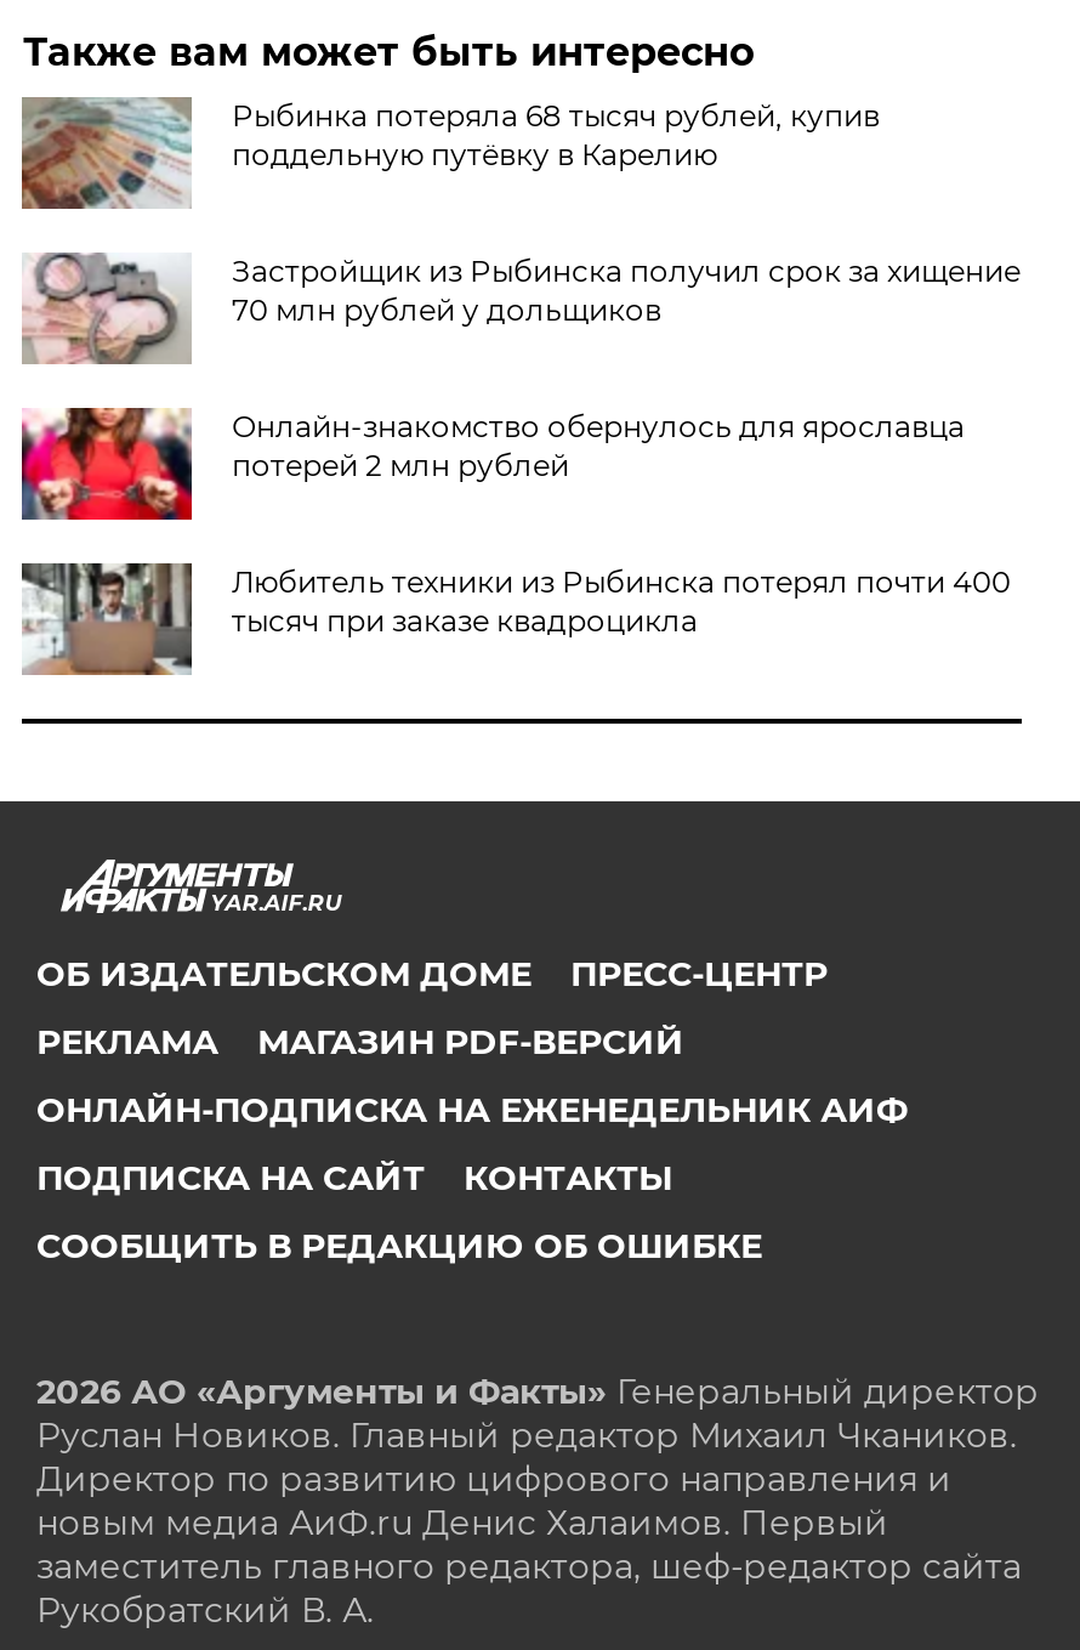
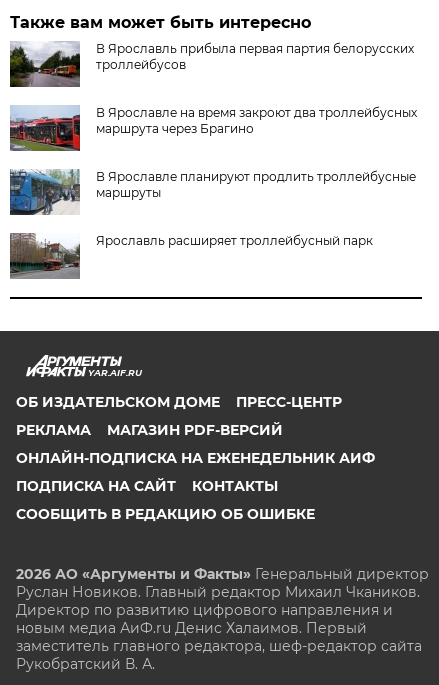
- [image]
- Рыбинка потеряла 68 тысяч рублей, купив
- поддельную путёвку в Карелию
+ [image]
+ В Ярославль прибыла первая партия белорусских
+ троллейбусов

- [image]
- Застройщик из Рыбинска получил срок за хищение
- 70 млн рублей у дольщиков
+ [image]
+ В Ярославле на время закроют два троллейбусных
+ маршрута через Брагино

- [image]
- Онлайн‑знакомство обернулось для ярославца
- потерей 2 млн рублей
+ [image]
+ В Ярославле планируют продлить троллейбусные
+ маршруты

- [image]
- Любитель техники из Рыбинска потерял почти 400
- тысяч при заказе квадроцикла
+ [image]
+ Ярославль расширяет троллейбусный парк
